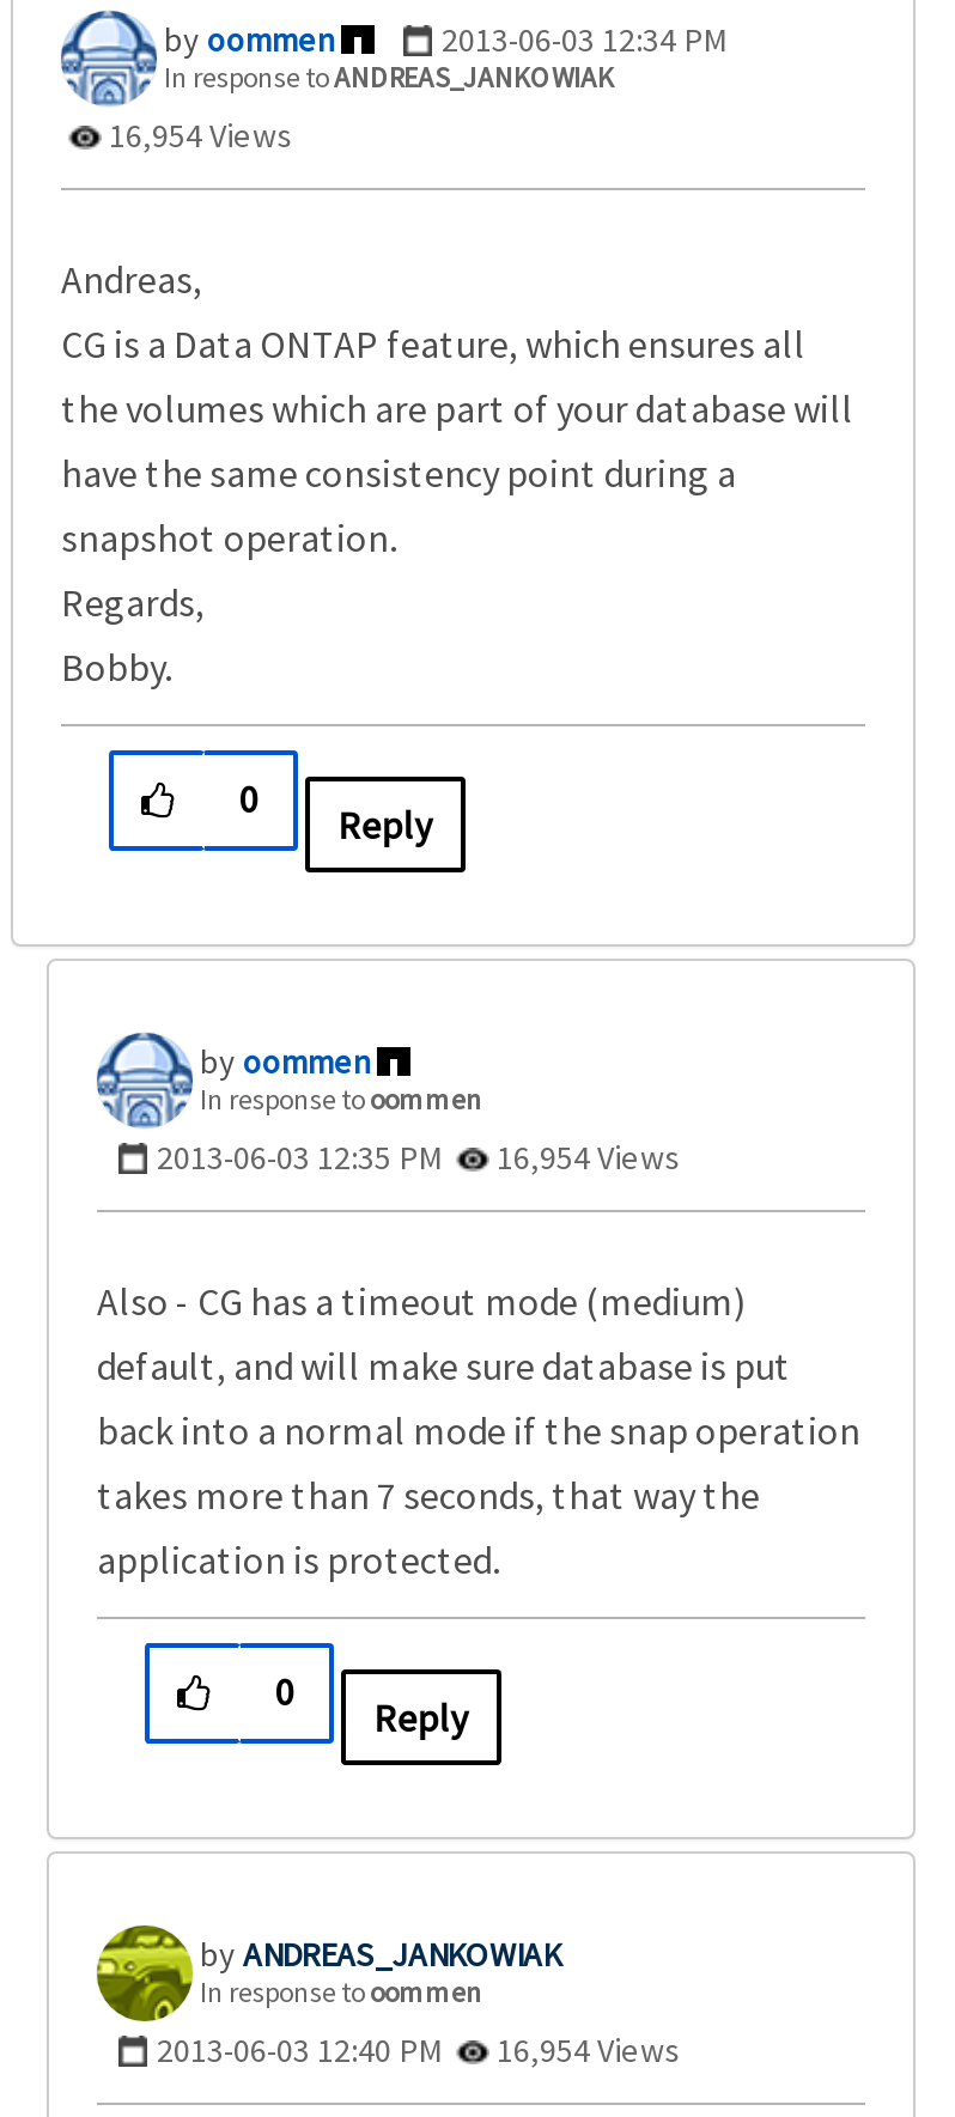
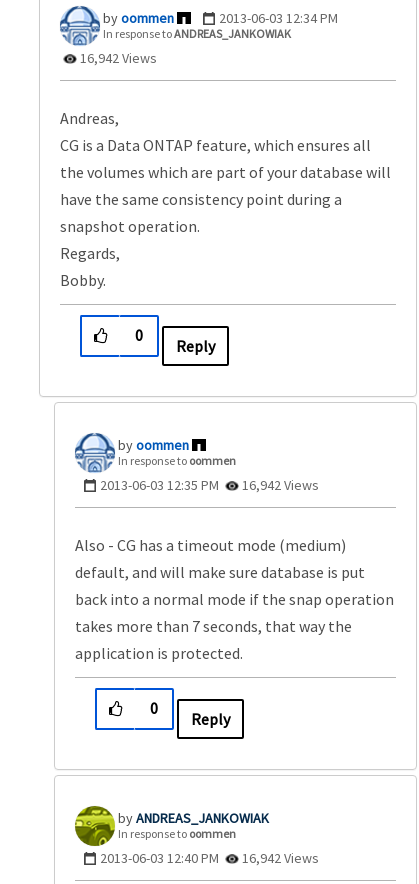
- 16,954 Views
+ 16,942 Views

- 2013-06-03 12:35 PM 16,954 Views
+ 2013-06-03 12:35 PM 16,942 Views

- 2013-06-03 12:40 PM 16,954 Views
+ 2013-06-03 12:40 PM 16,942 Views
